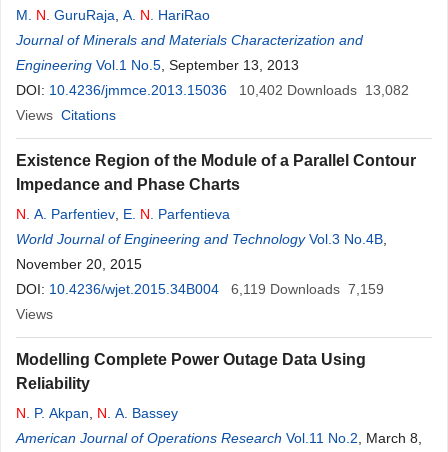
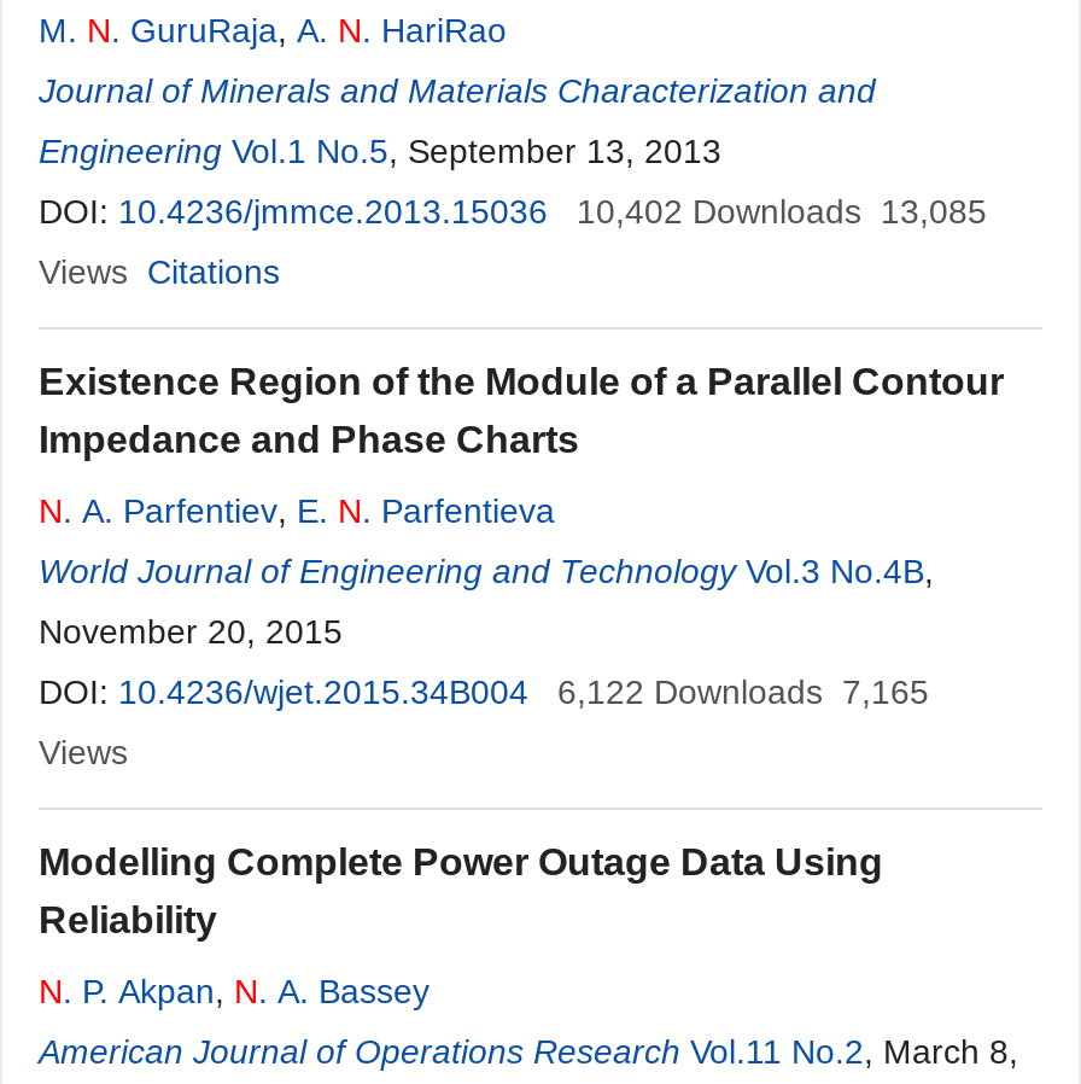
- DOI: 10.4236/jmmce.2013.15036 10,402 Downloads 13,082
+ DOI: 10.4236/jmmce.2013.15036 10,402 Downloads 13,085

- DOI: 10.4236/wjet.2015.34B004 6,119 Downloads 7,159
+ DOI: 10.4236/wjet.2015.34B004 6,122 Downloads 7,165
